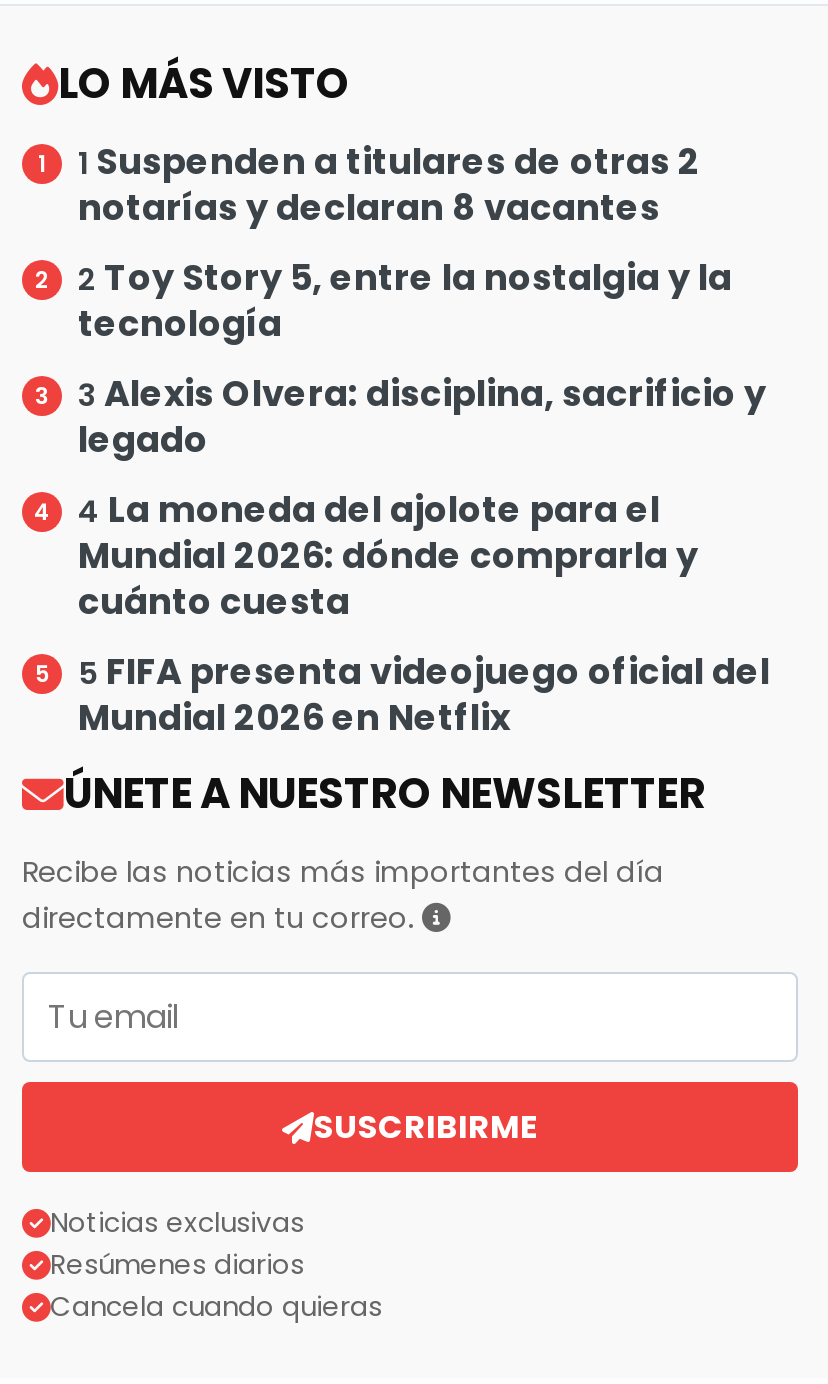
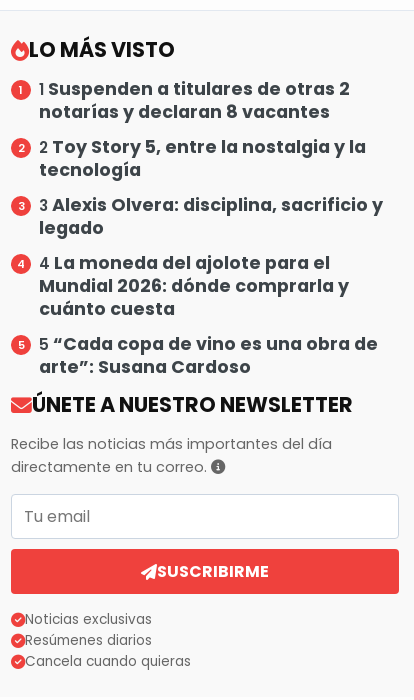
- 5 FIFA presenta videojuego oficial del
- Mundial 2026 en Netflix
+ 5 “Cada copa de vino es una obra de
+ arte”: Susana Cardoso
